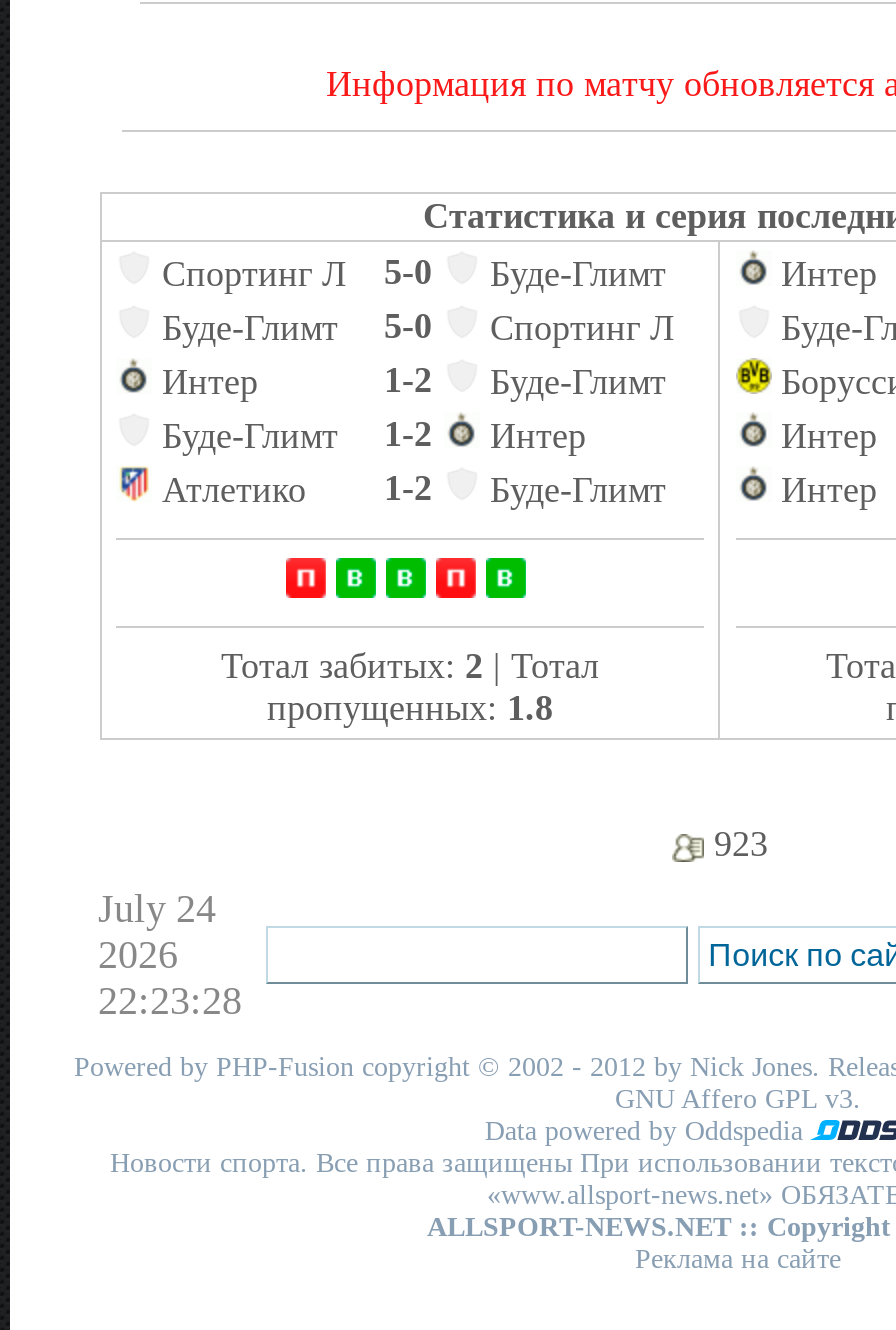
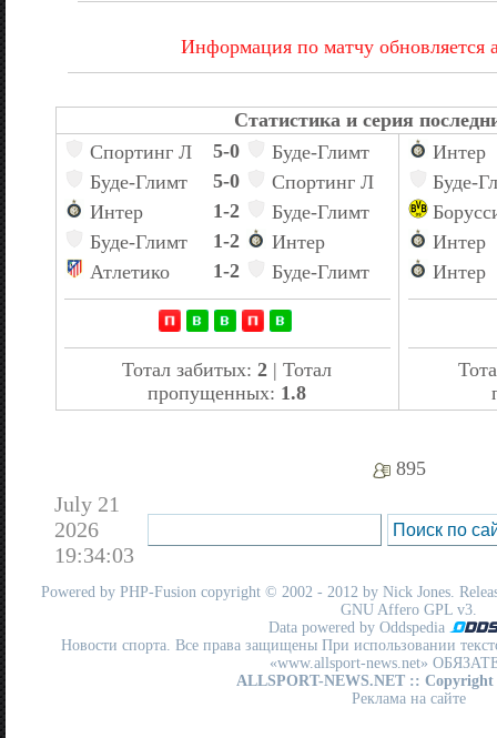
- 923
+ 895

- July 24
+ July 21

- 22:23:28
+ 19:34:03
